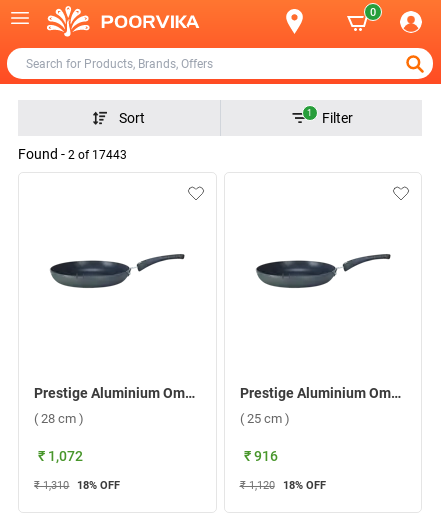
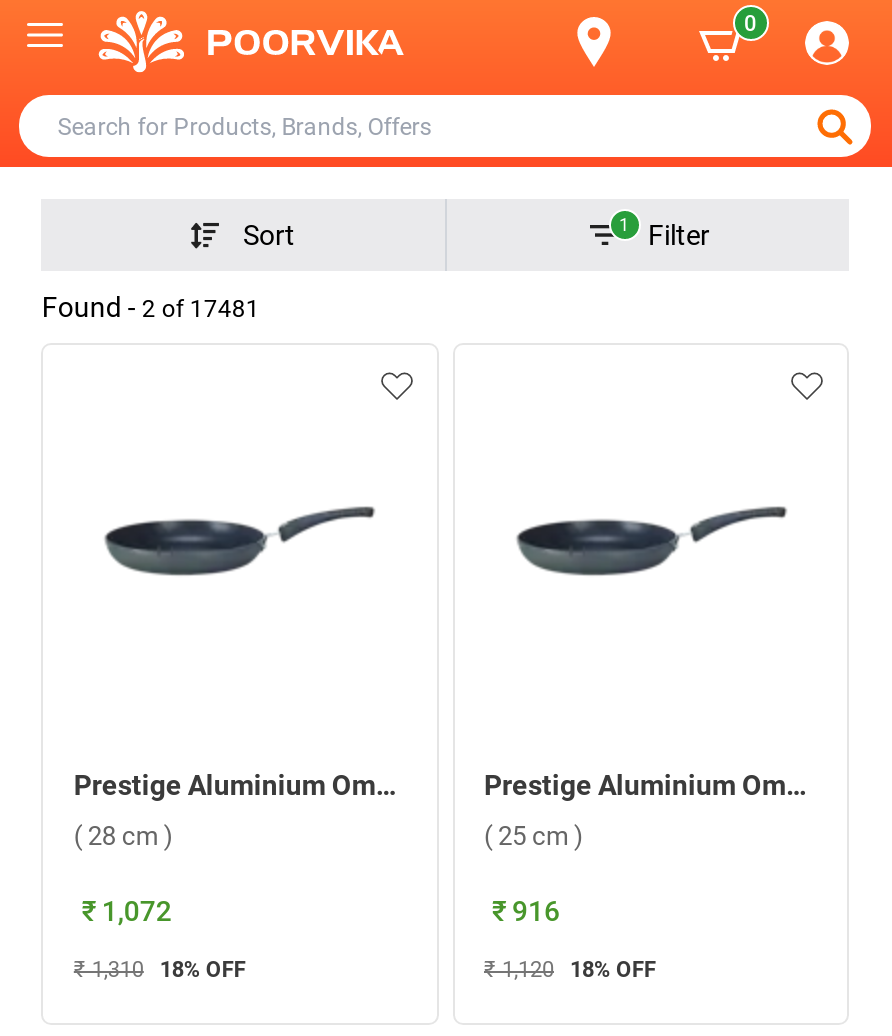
- Found - 2 of 17443
+ Found - 2 of 17481
